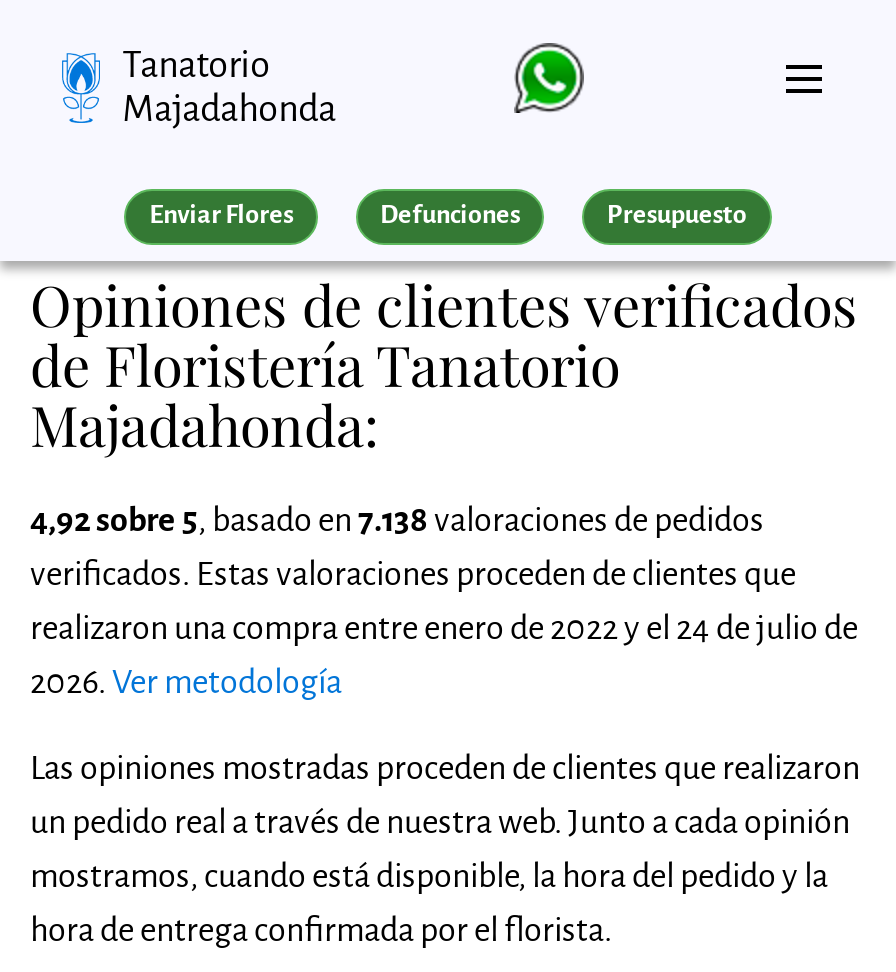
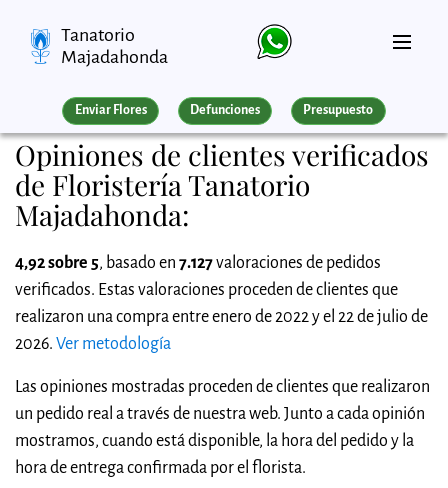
- 4,92 sobre 5, basado en 7.138 valoraciones de pedidos
+ 4,92 sobre 5, basado en 7.127 valoraciones de pedidos

- realizaron una compra entre enero de 2022 y el 24 de julio de
+ realizaron una compra entre enero de 2022 y el 22 de julio de
